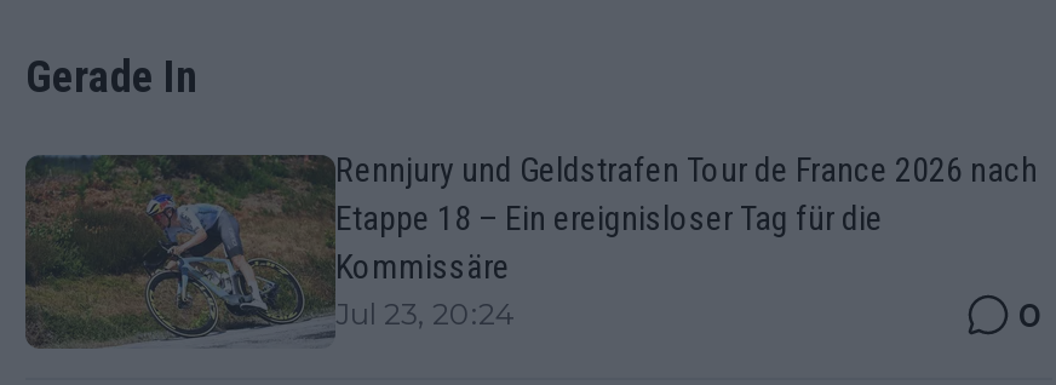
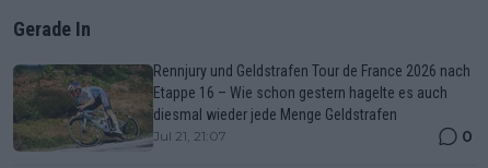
- Etappe 18 – Ein ereignisloser Tag für die
- Kommissäre
- Jul 23, 20:24
+ Etappe 16 – Wie schon gestern hagelte es auch
+ diesmal wieder jede Menge Geldstrafen
+ Jul 21, 21:07
